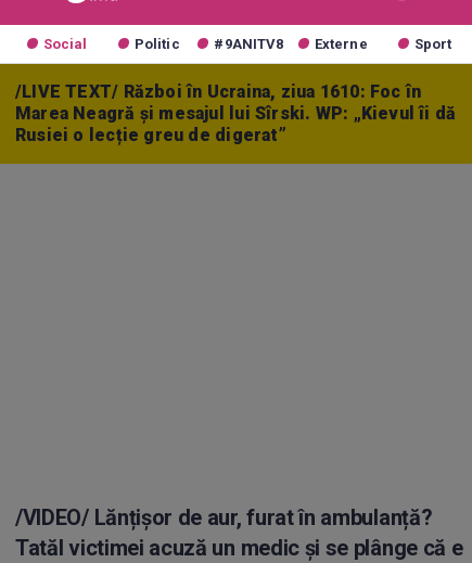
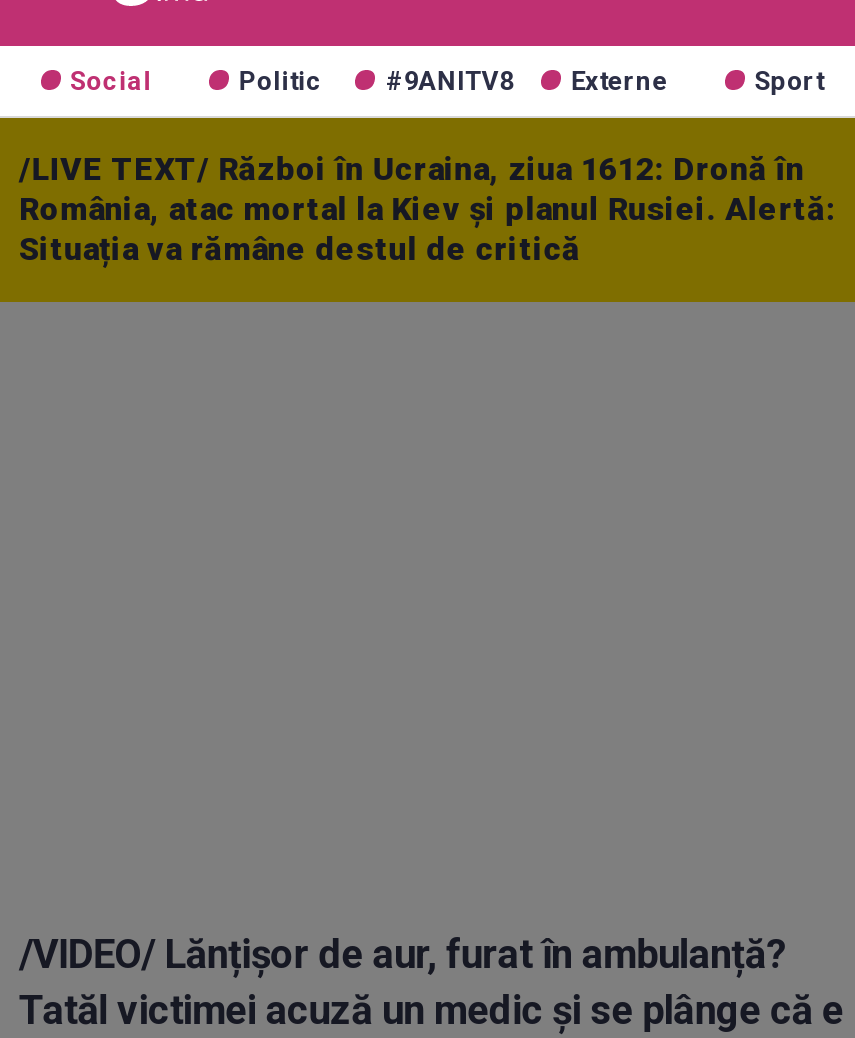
- /LIVE TEXT/ Război în Ucraina, ziua 1610: Foc în
- Marea Neagră și mesajul lui Sîrski. WP: „Kievul îi dă
- Rusiei o lecție greu de digerat”
+ /LIVE TEXT/ Război în Ucraina, ziua 1612: Dronă în
+ România, atac mortal la Kiev și planul Rusiei. Alertă:
+ Situația va rămâne destul de critică
